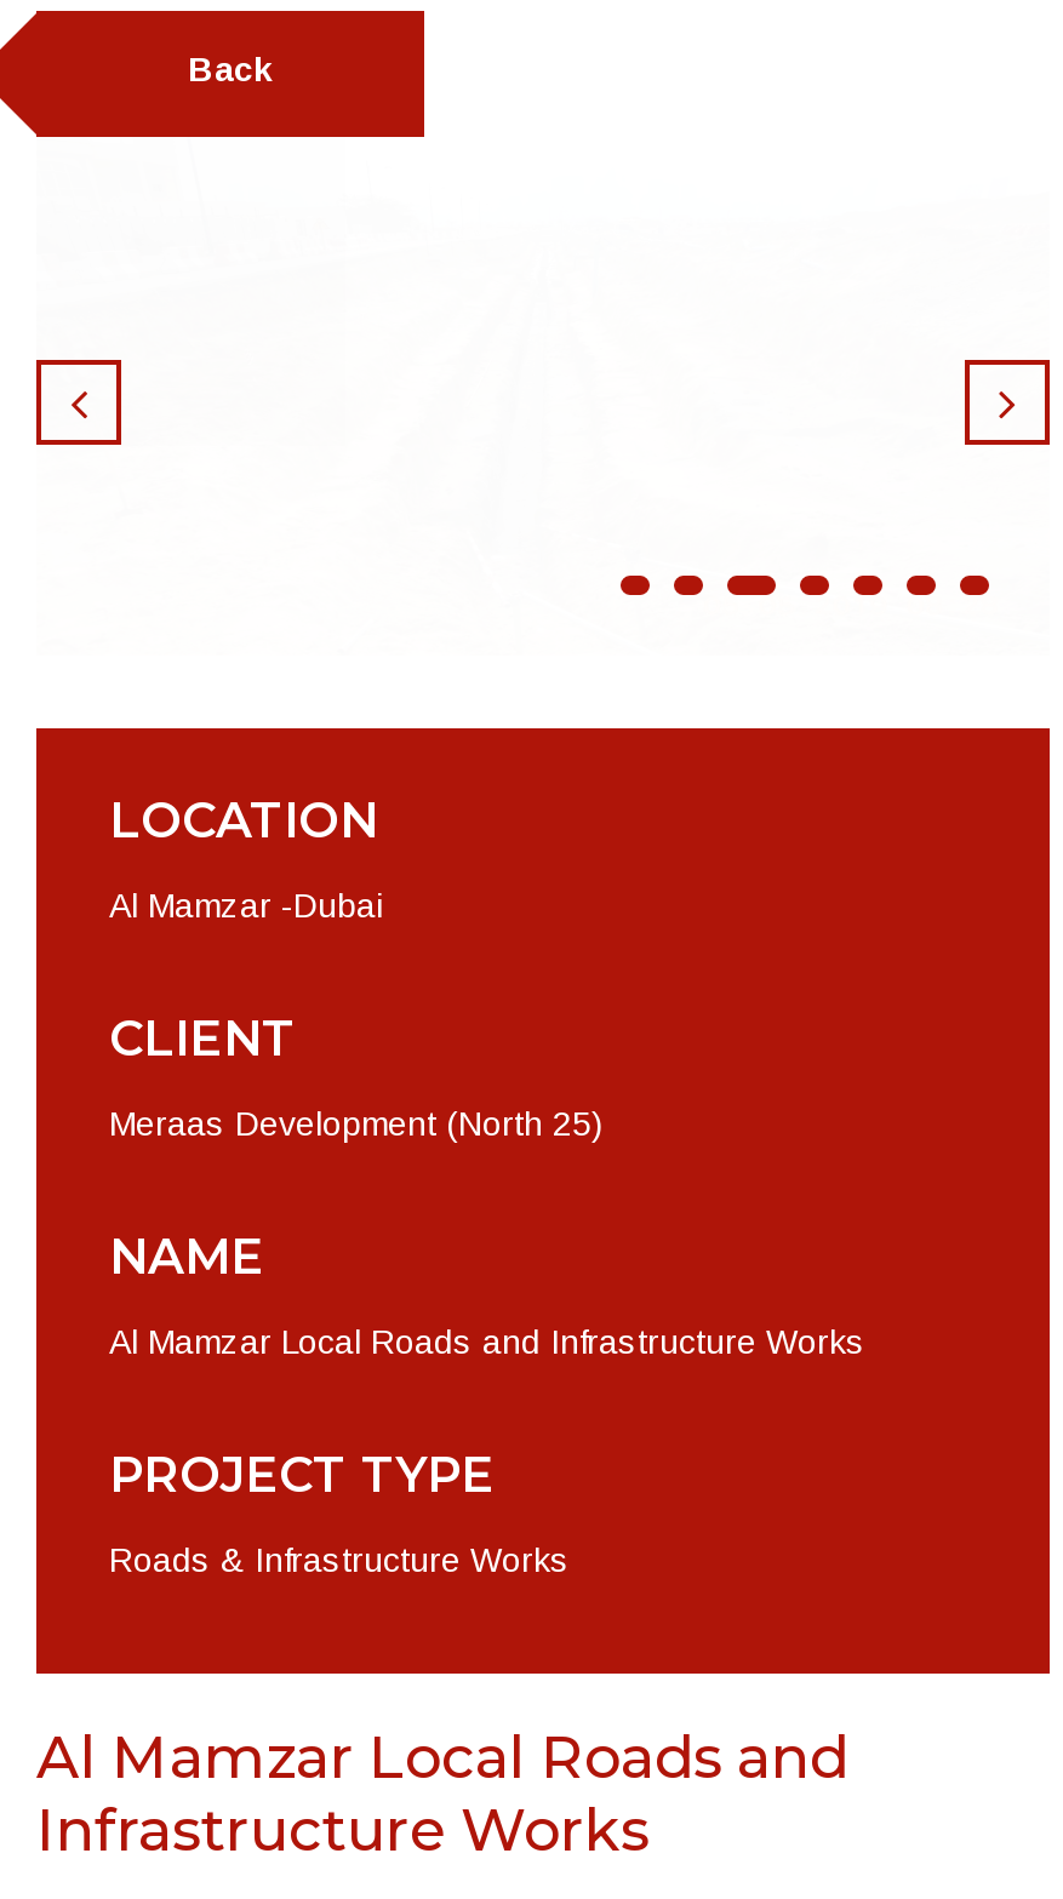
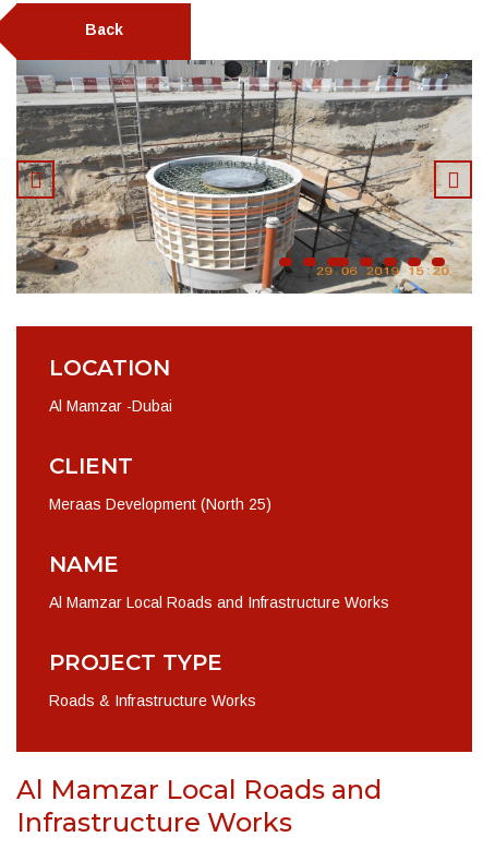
+ [image]
